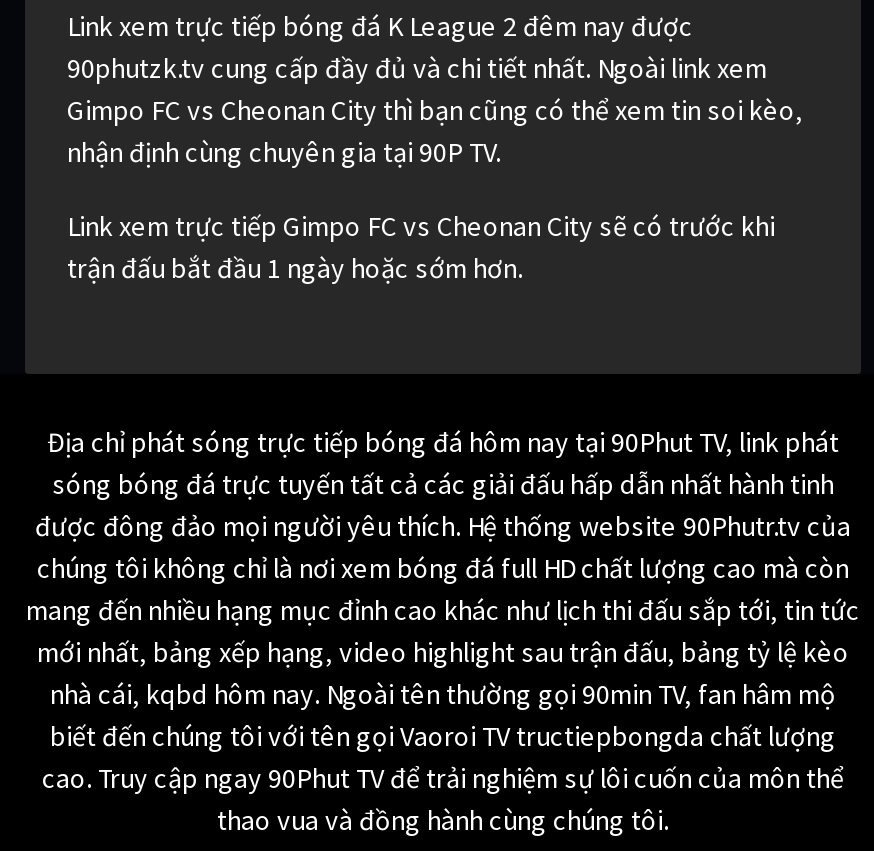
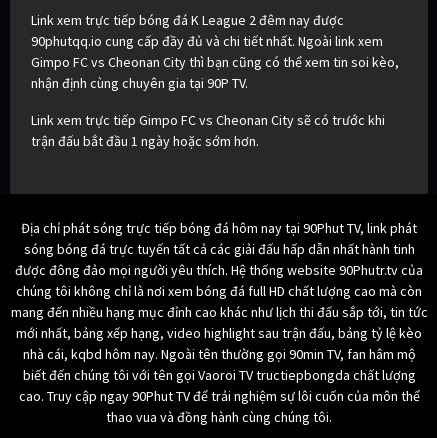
- 90phutzk.tv cung cấp đầy đủ và chi tiết nhất. Ngoài link xem
+ 90phutqq.io cung cấp đầy đủ và chi tiết nhất. Ngoài link xem
